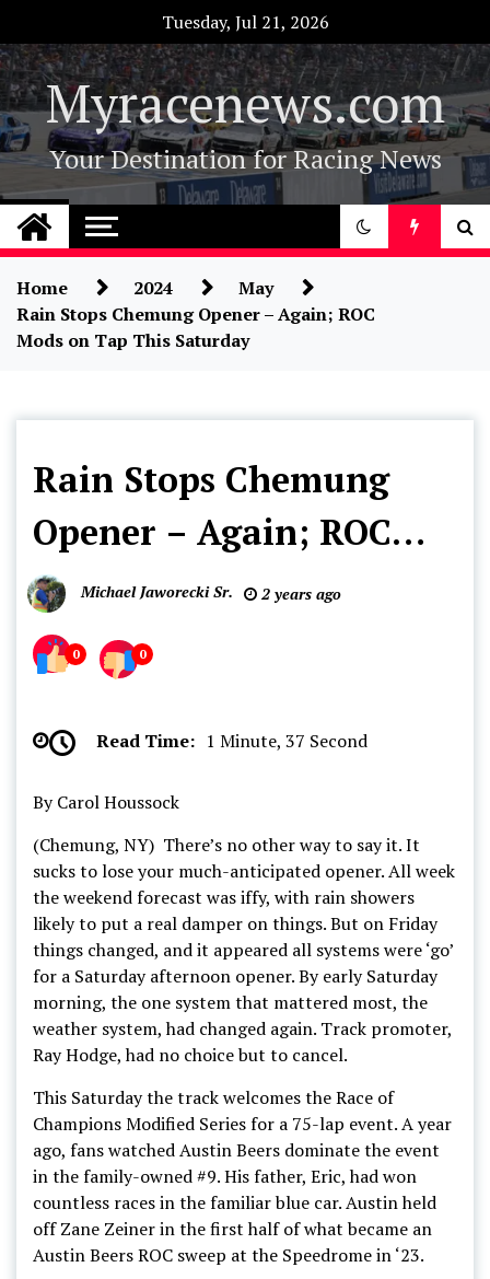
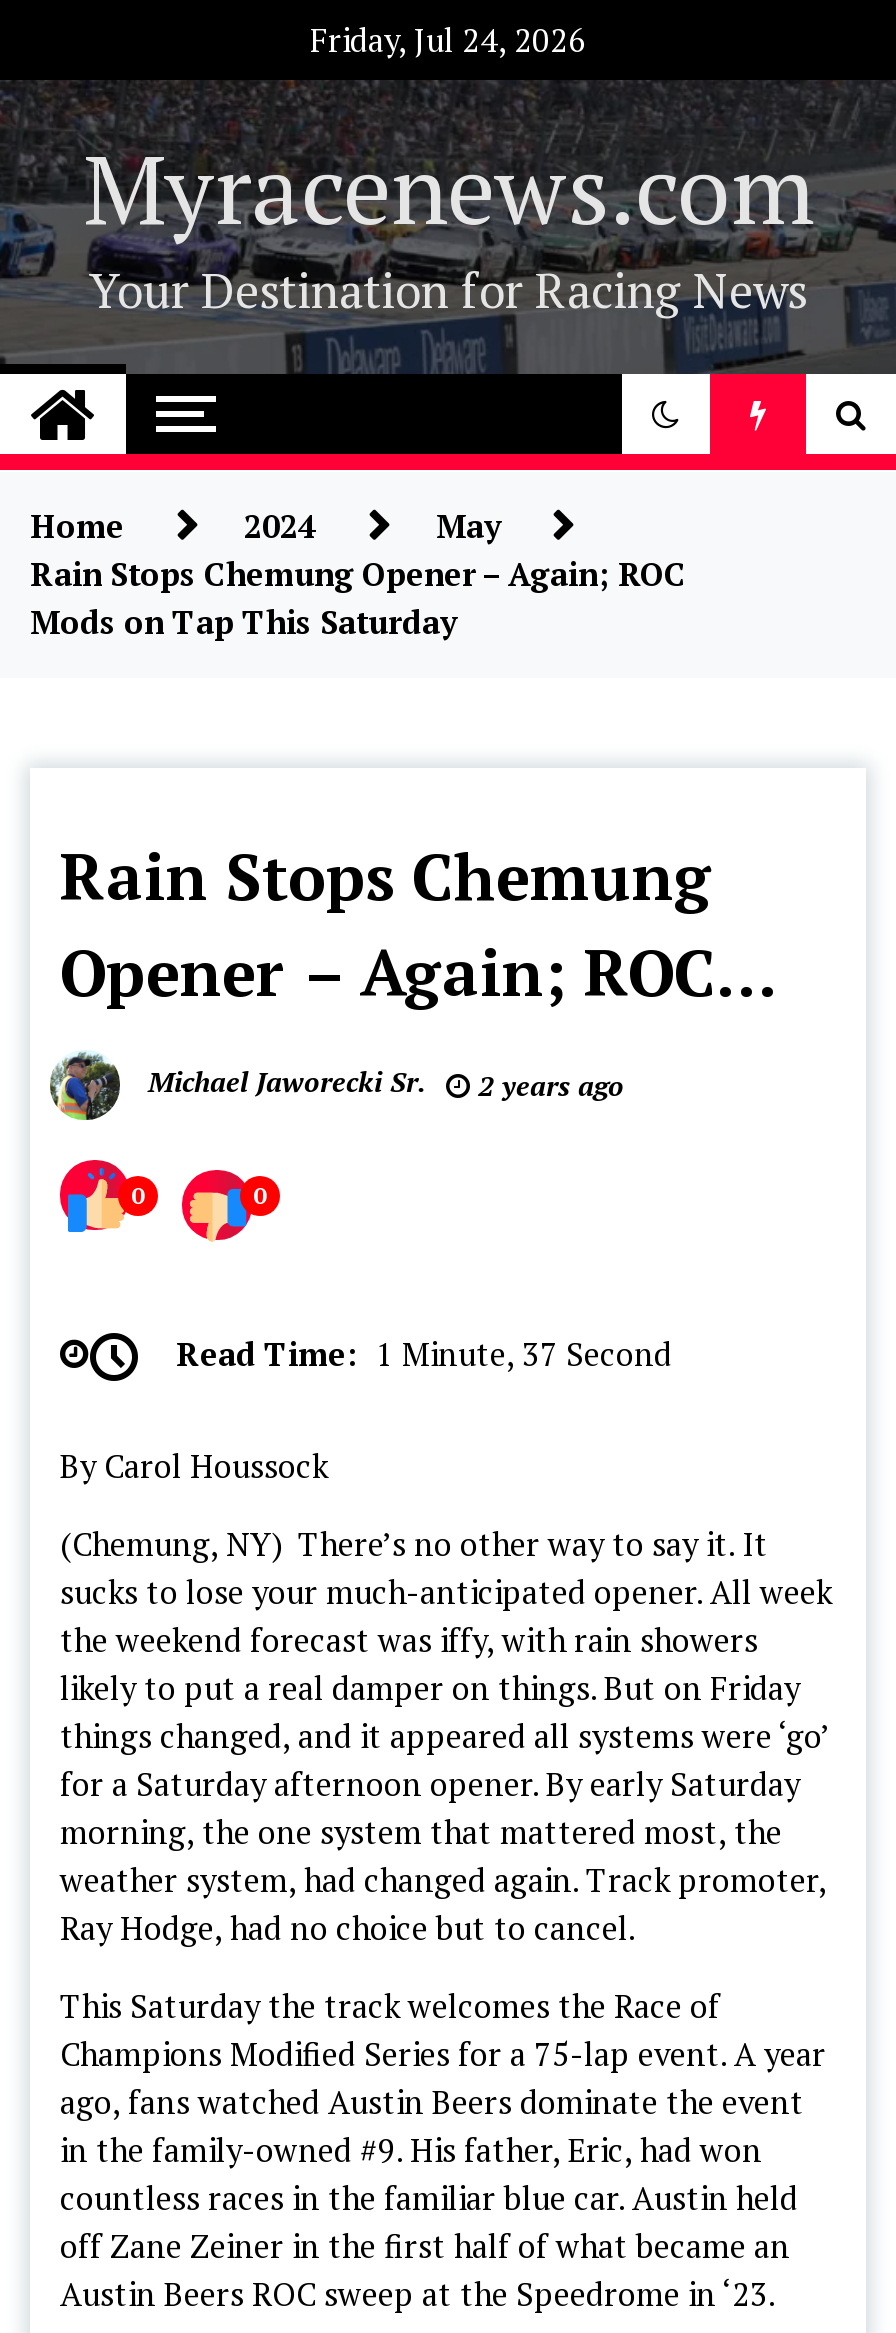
- Tuesday, Jul 21, 2026
+ Friday, Jul 24, 2026
